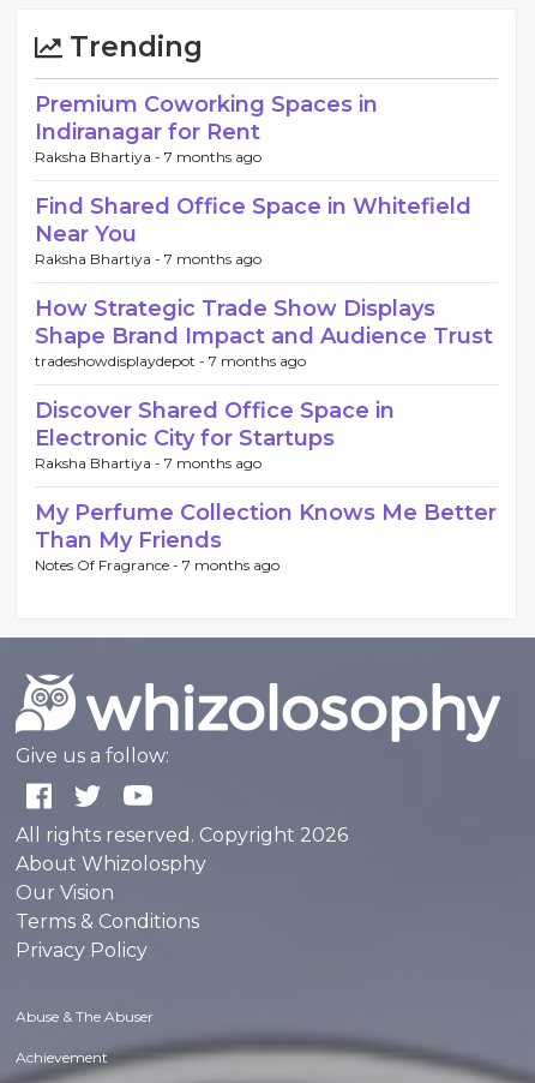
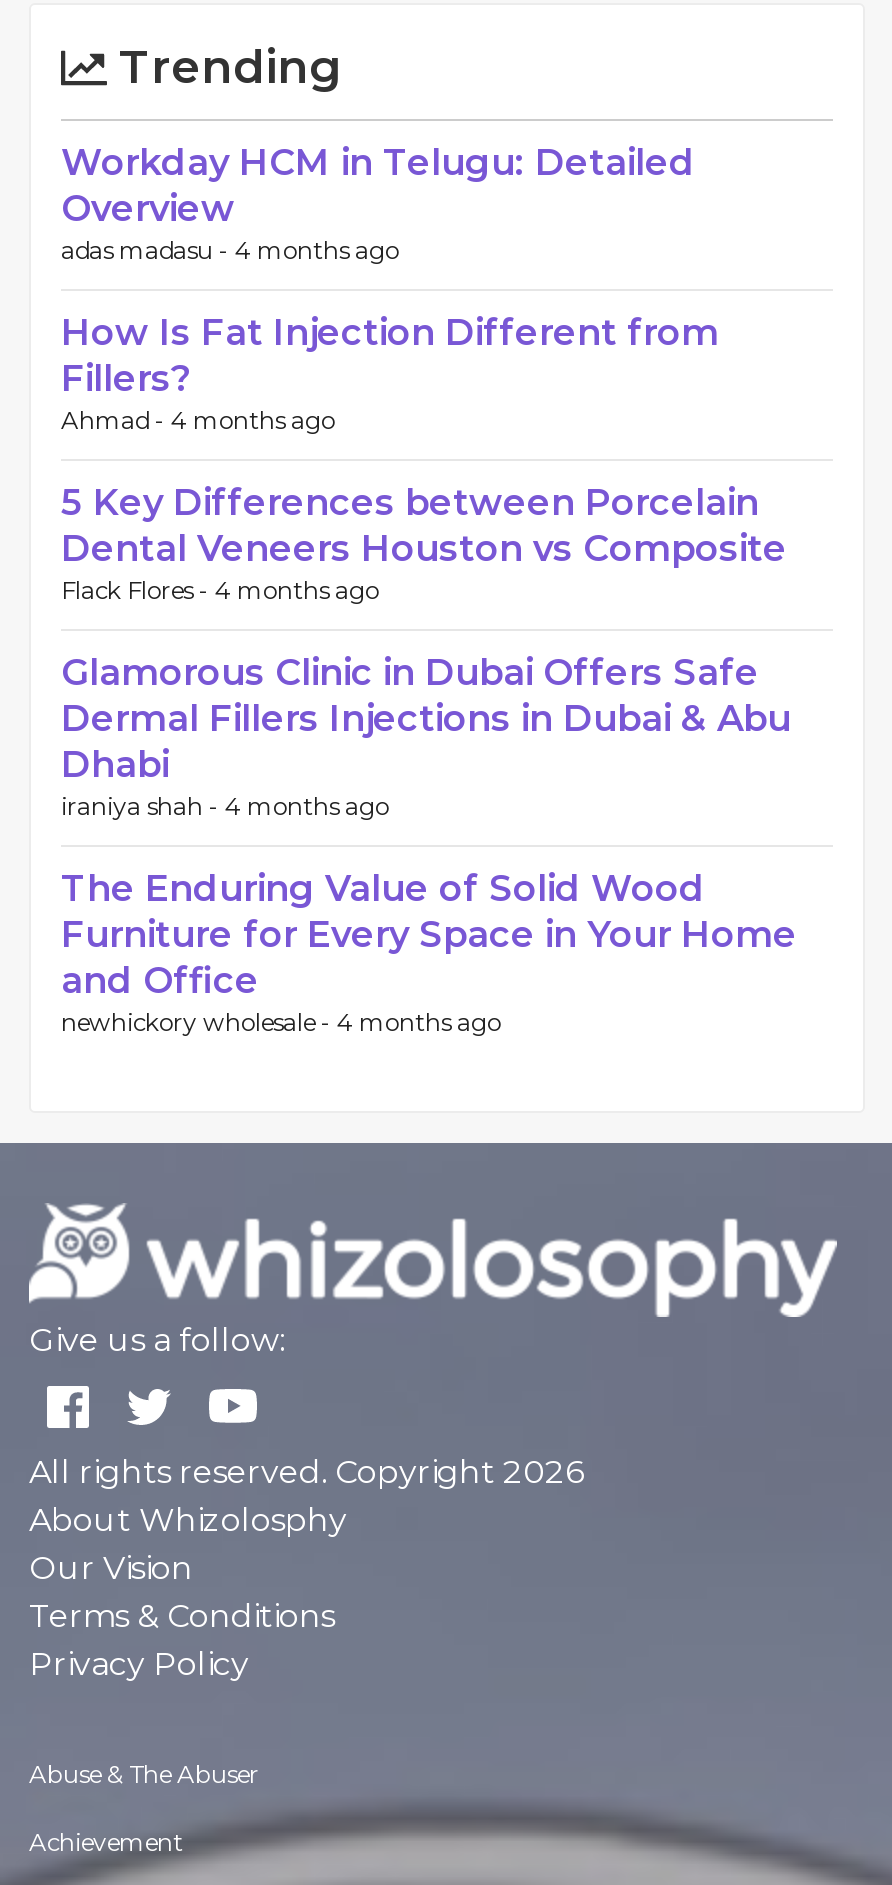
- Premium Coworking Spaces in
- Indiranagar for Rent
- Raksha Bhartiya - 7 months ago
+ Workday HCM in Telugu: Detailed
+ Overview
+ adas madasu - 4 months ago

- Find Shared Office Space in Whitefield
- Near You
- Raksha Bhartiya - 7 months ago
+ How Is Fat Injection Different from
+ Fillers?
+ Ahmad - 4 months ago

- How Strategic Trade Show Displays
- Shape Brand Impact and Audience Trust
- tradeshowdisplaydepot - 7 months ago
+ 5 Key Differences between Porcelain
+ Dental Veneers Houston vs Composite
+ Flack Flores - 4 months ago

- Discover Shared Office Space in
- Electronic City for Startups
- Raksha Bhartiya - 7 months ago
+ Glamorous Clinic in Dubai Offers Safe
+ Dermal Fillers Injections in Dubai & Abu
+ Dhabi
+ iraniya shah - 4 months ago

- My Perfume Collection Knows Me Better
- Than My Friends
- Notes Of Fragrance - 7 months ago
+ The Enduring Value of Solid Wood
+ Furniture for Every Space in Your Home
+ and Office
+ newhickory wholesale - 4 months ago
